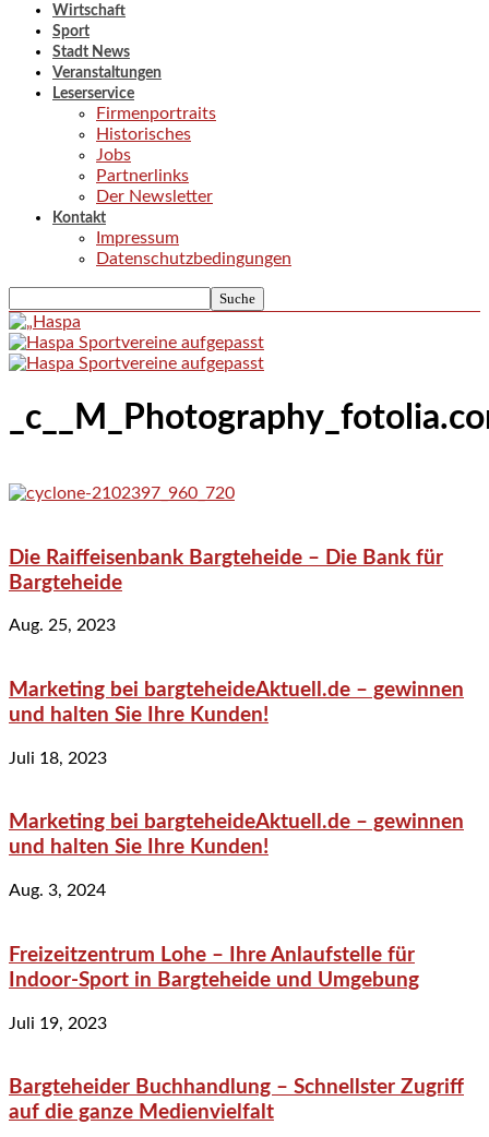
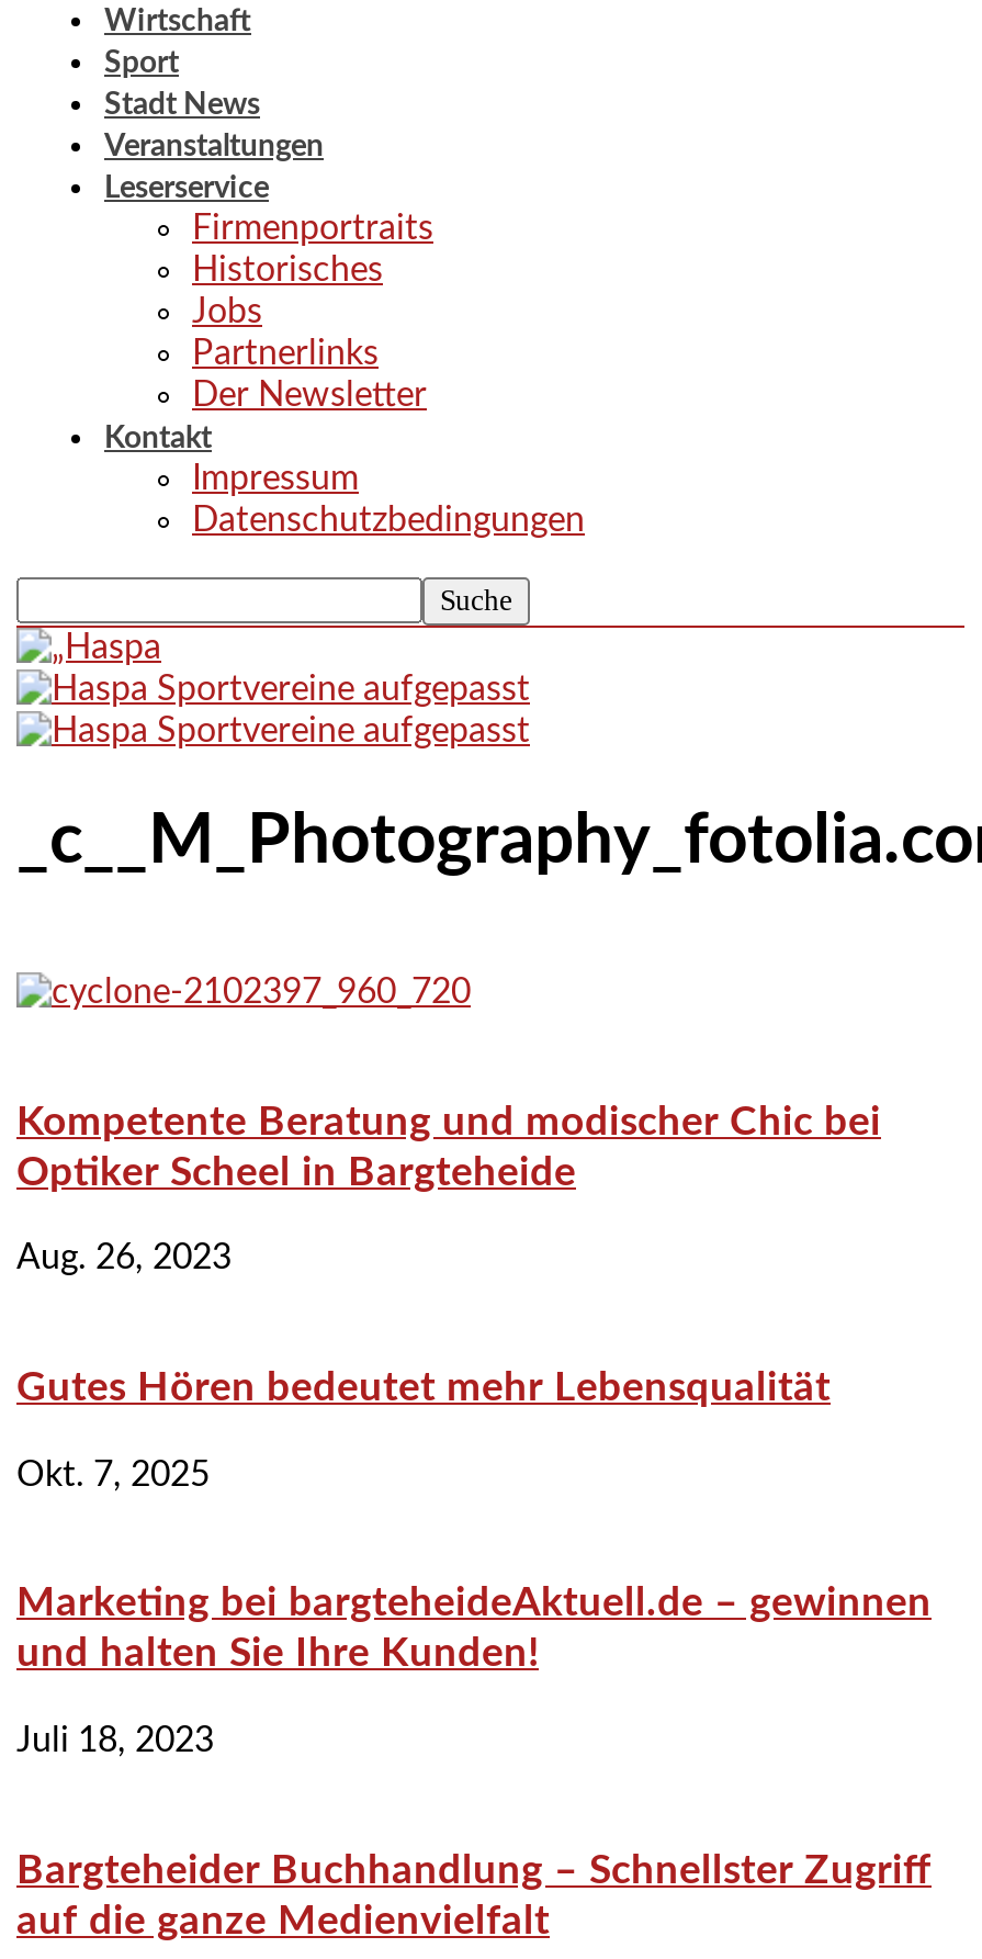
- Die Raiffeisenbank Bargteheide – Die Bank für
- Bargteheide
- Aug. 25, 2023
+ Kompetente Beratung und modischer Chic bei
+ Optiker Scheel in Bargteheide
+ Aug. 26, 2023
+ Gutes Hören bedeutet mehr Lebensqualität
+ Okt. 7, 2025

moved down: Marketing bei bargteheideAktuell.de – gewinnen | und halten Sie Ihre Kunden! | Juli 18, 2023

- Marketing bei bargteheideAktuell.de – gewinnen
- und halten Sie Ihre Kunden!
- Aug. 3, 2024
- Freizeitzentrum Lohe – Ihre Anlaufstelle für
- Indoor-Sport in Bargteheide und Umgebung
- Juli 19, 2023
